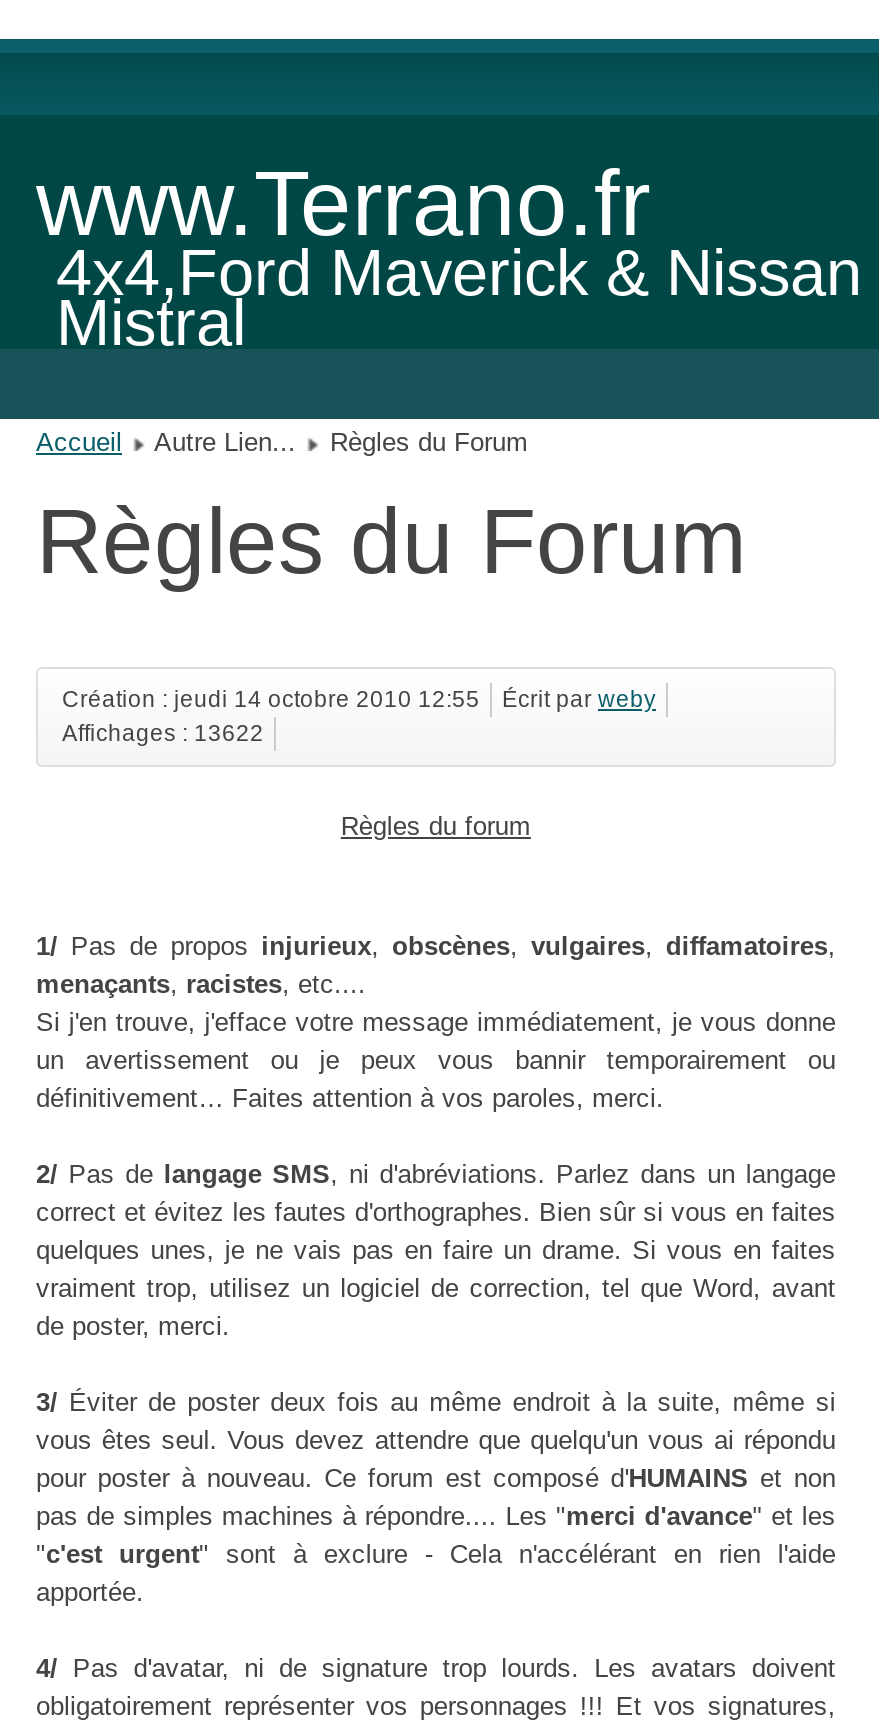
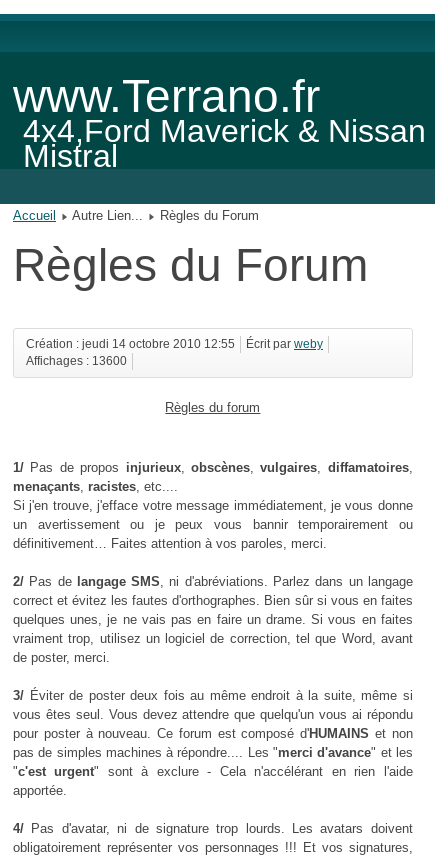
- Affichages : 13622
+ Affichages : 13600
